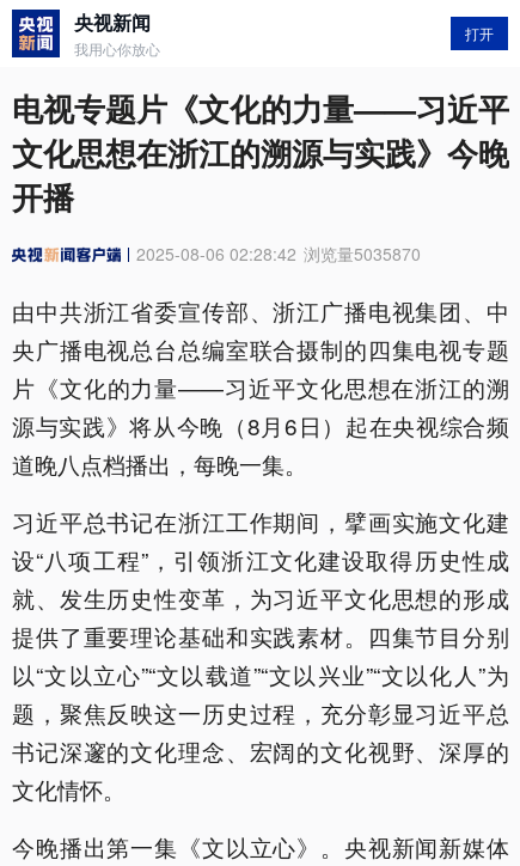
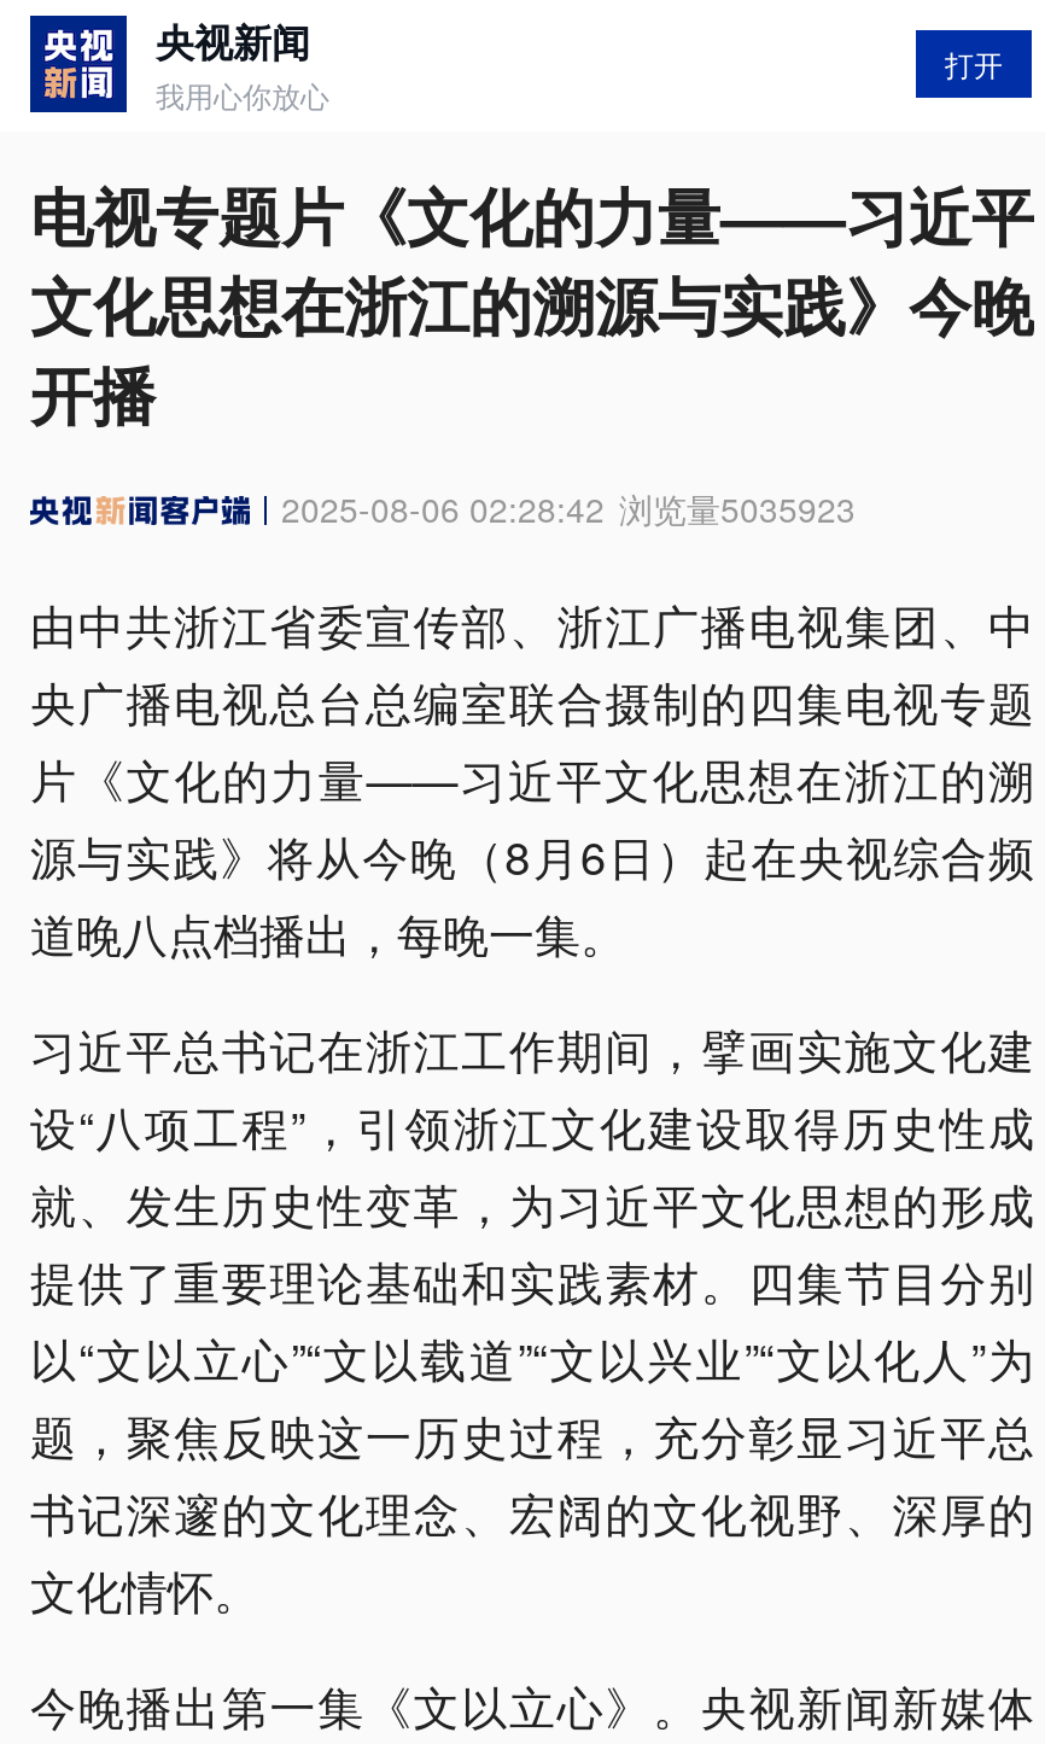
- 2025-08-06 02:28:42 浏览量5035870
+ 2025-08-06 02:28:42 浏览量5035923
